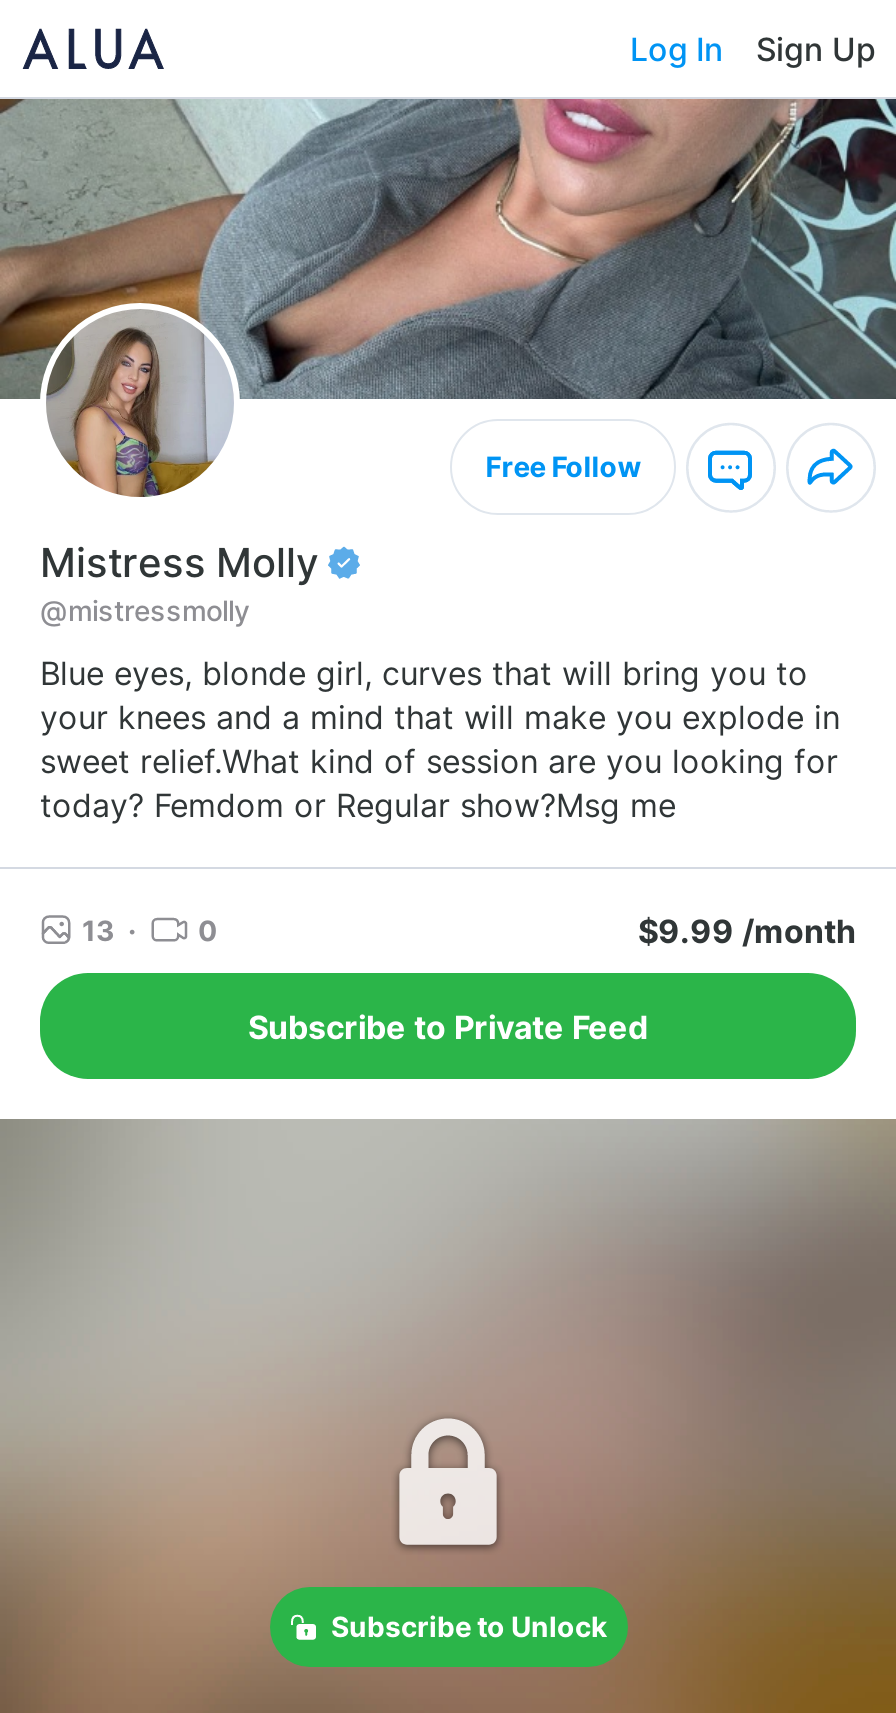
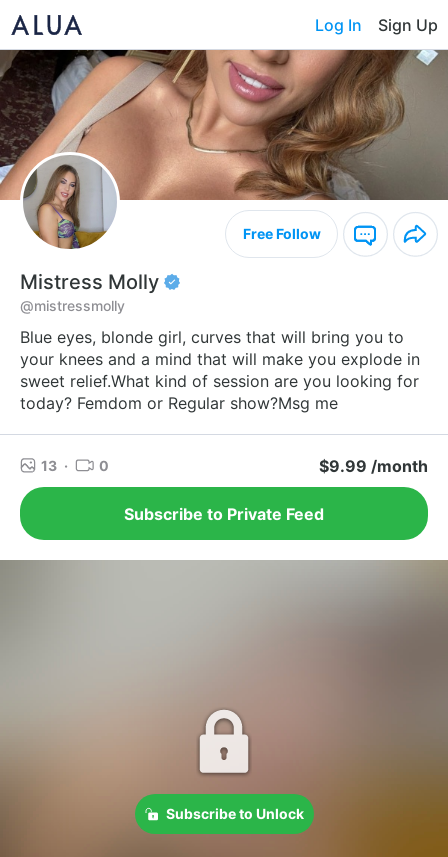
- [image]
+ [image]
